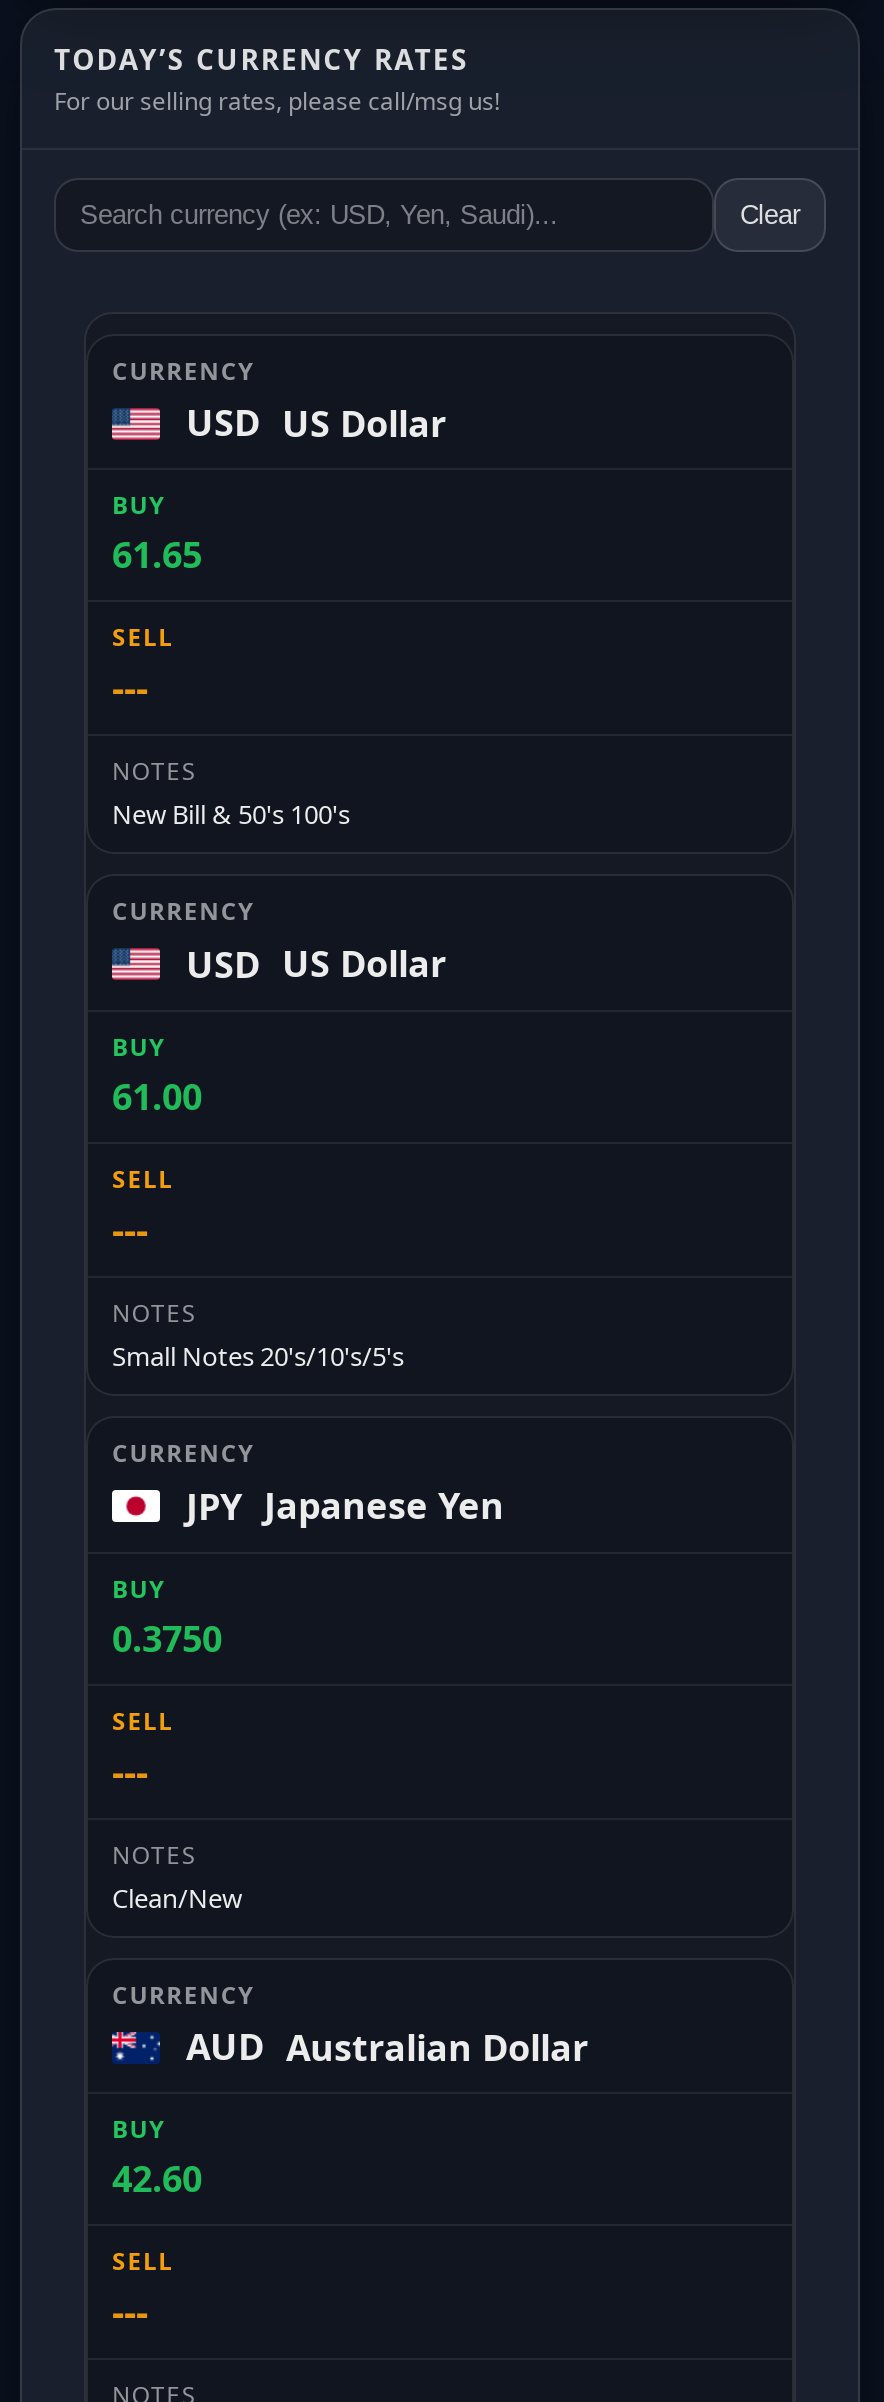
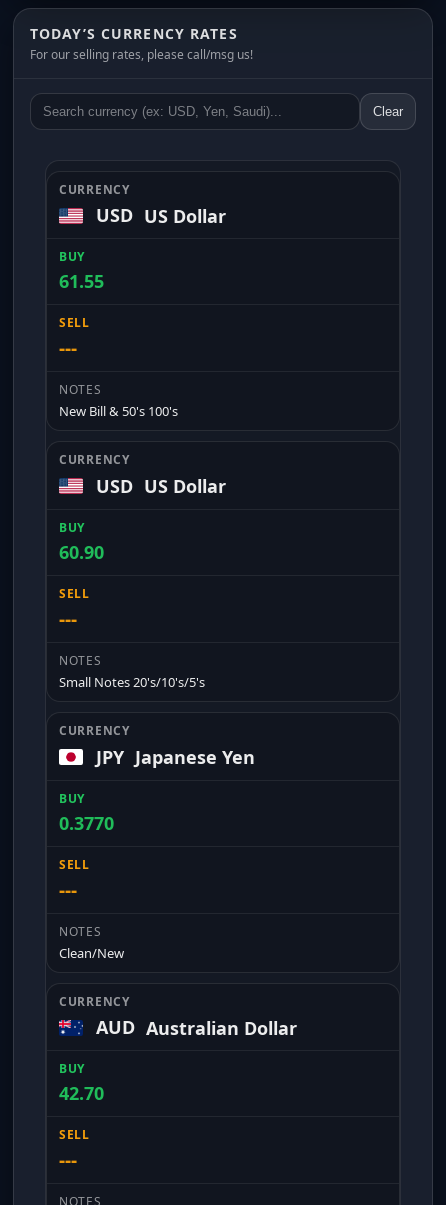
- 61.65
+ 61.55

- 61.00
+ 60.90

- 0.3750
+ 0.3770

- 42.60
+ 42.70
